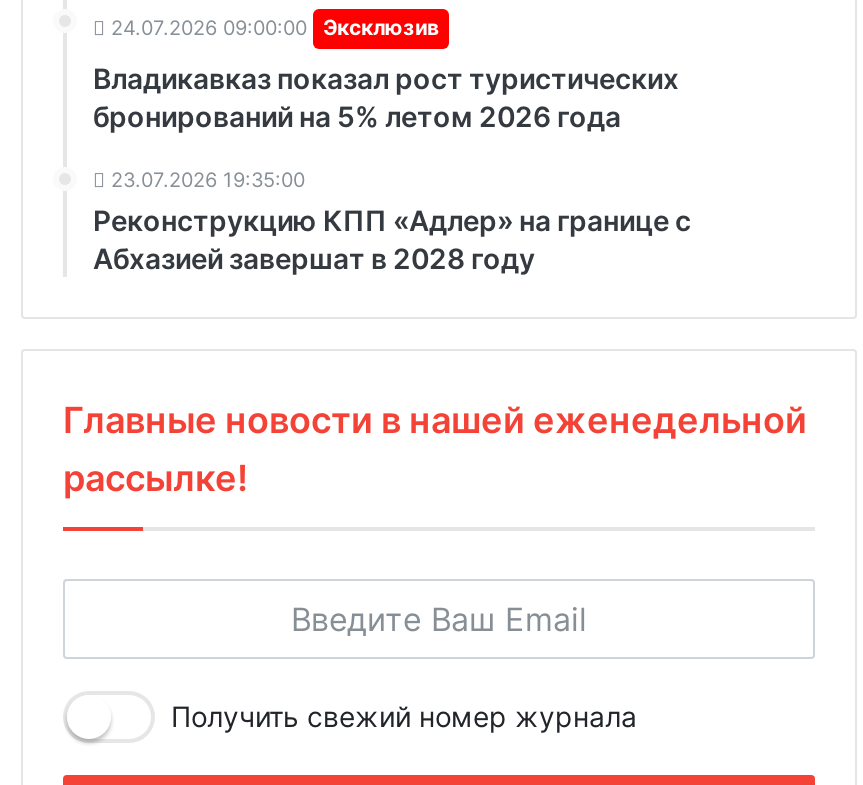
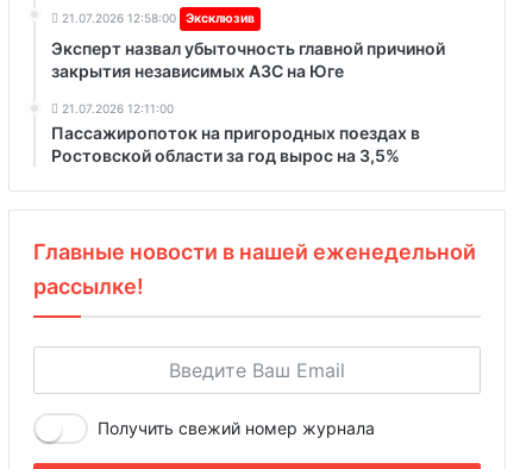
- 24.07.2026 09:00:00 Эксклюзив
+ 21.07.2026 12:58:00 Эксклюзив

- Владикавказ показал рост туристических
- бронирований на 5% летом 2026 года
+ Эксперт назвал убыточность главной причиной
+ закрытия независимых АЗС на Юге

- 23.07.2026 19:35:00
- Реконструкцию КПП «Адлер» на границе с
- Абхазией завершат в 2028 году
+ 21.07.2026 12:11:00
+ Пассажиропоток на пригородных поездах в
+ Ростовской области за год вырос на 3,5%
